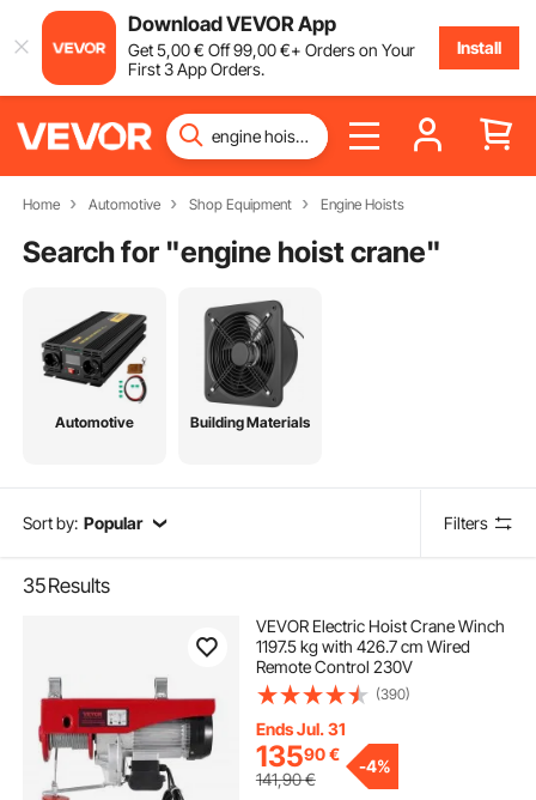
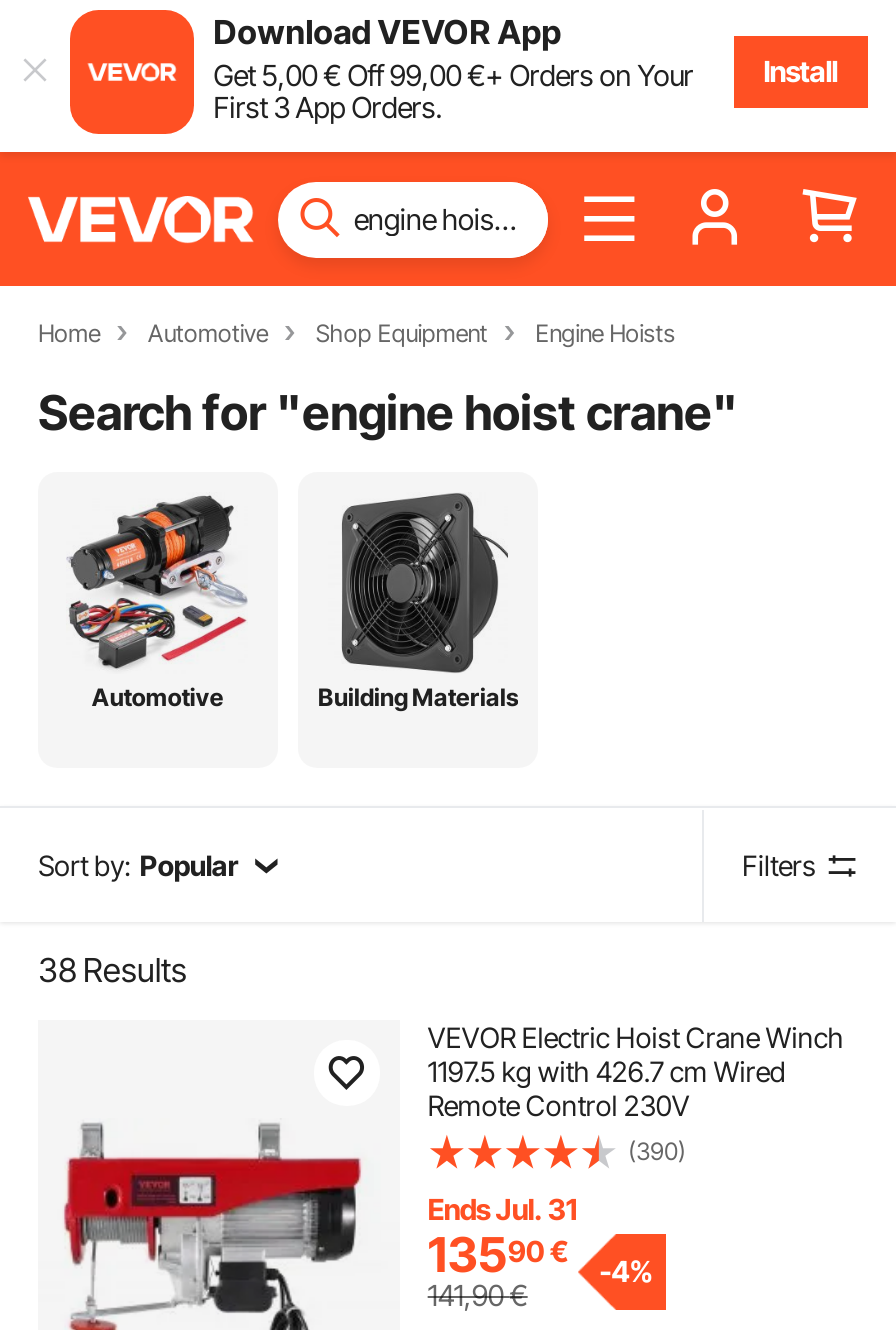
- [image]
+ [image]

- 35 Results
+ 38 Results
